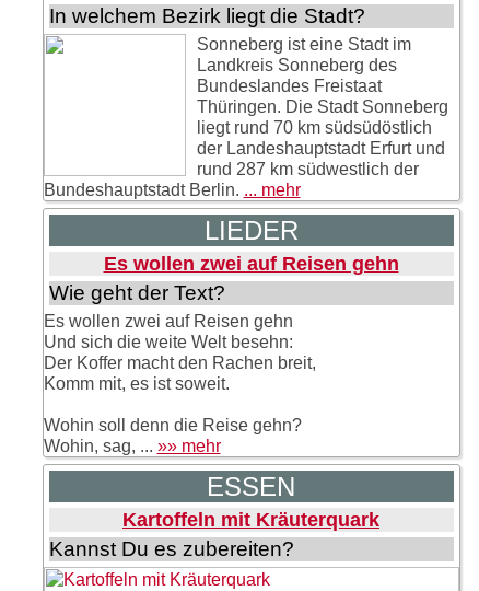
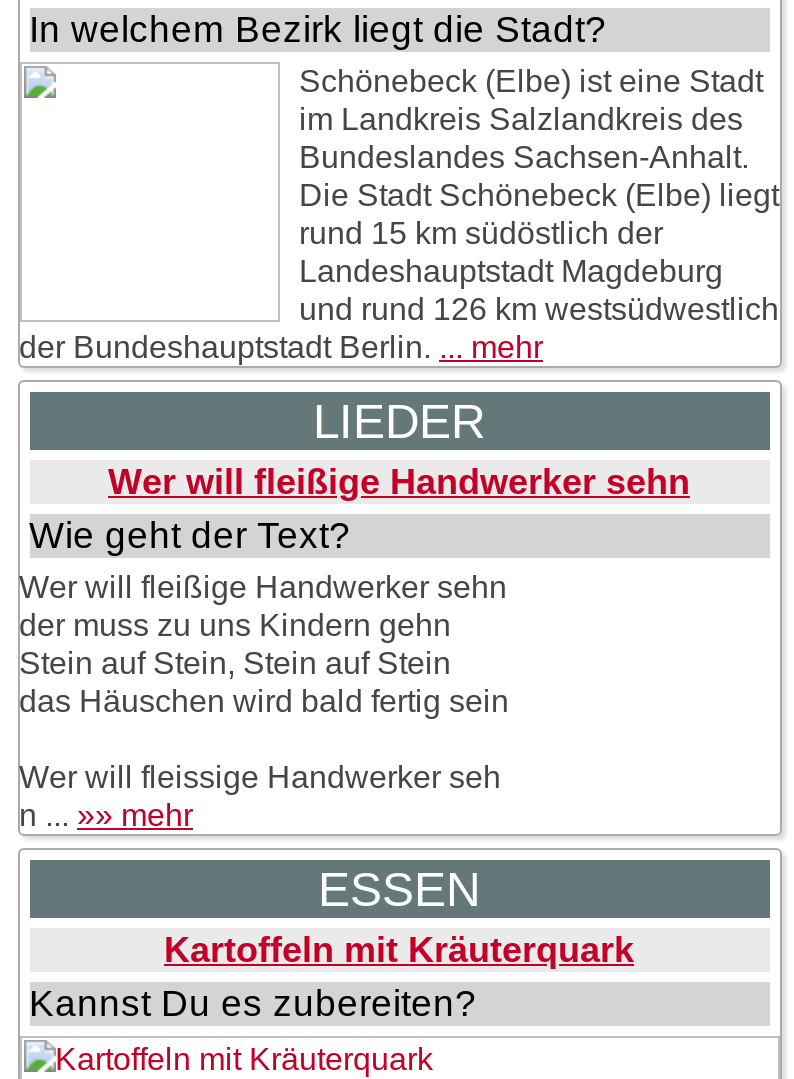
- Sonneberg ist eine Stadt im
- Landkreis Sonneberg des
- Bundeslandes Freistaat
- Thüringen. Die Stadt Sonneberg
- liegt rund 70 km südsüdöstlich
- der Landeshauptstadt Erfurt und
- rund 287 km südwestlich der
- Bundeshauptstadt Berlin. ... mehr
+ Schönebeck (Elbe) ist eine Stadt
+ im Landkreis Salzlandkreis des
+ Bundeslandes Sachsen-Anhalt.
+ Die Stadt Schönebeck (Elbe) liegt
+ rund 15 km südöstlich der
+ Landeshauptstadt Magdeburg
+ und rund 126 km westsüdwestlich
+ der Bundeshauptstadt Berlin. ... mehr

- Es wollen zwei auf Reisen gehn
+ Wer will fleißige Handwerker sehn

- Es wollen zwei auf Reisen gehn
- Und sich die weite Welt besehn:
- Der Koffer macht den Rachen breit,
- Komm mit, es ist soweit.
+ Wer will fleißige Handwerker sehn
+ der muss zu uns Kindern gehn
+ Stein auf Stein, Stein auf Stein
+ das Häuschen wird bald fertig sein

- Wohin soll denn die Reise gehn?
- Wohin, sag, ...»» mehr
+ Wer will fleissige Handwerker seh
+ n ...»» mehr
